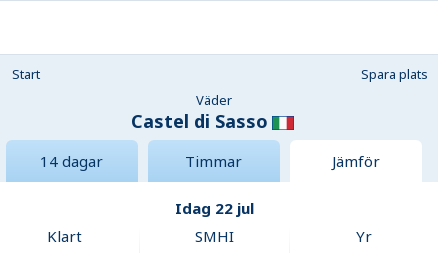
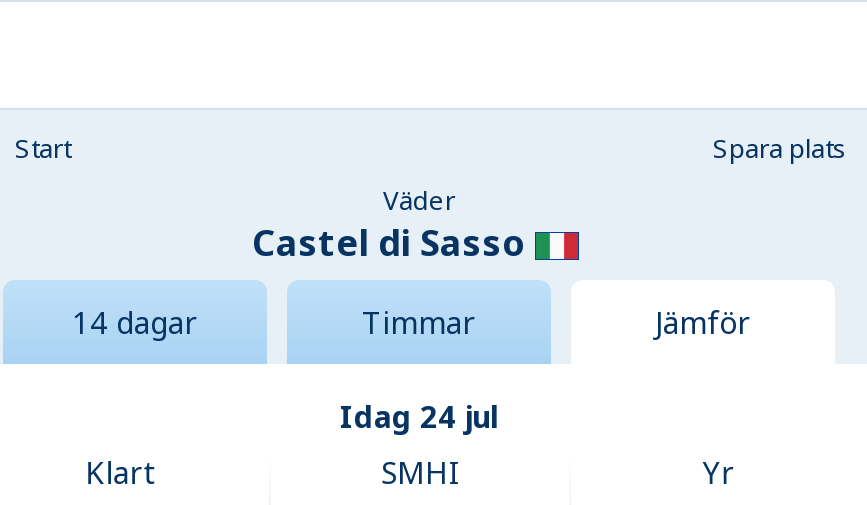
- Idag 22 jul
+ Idag 24 jul
